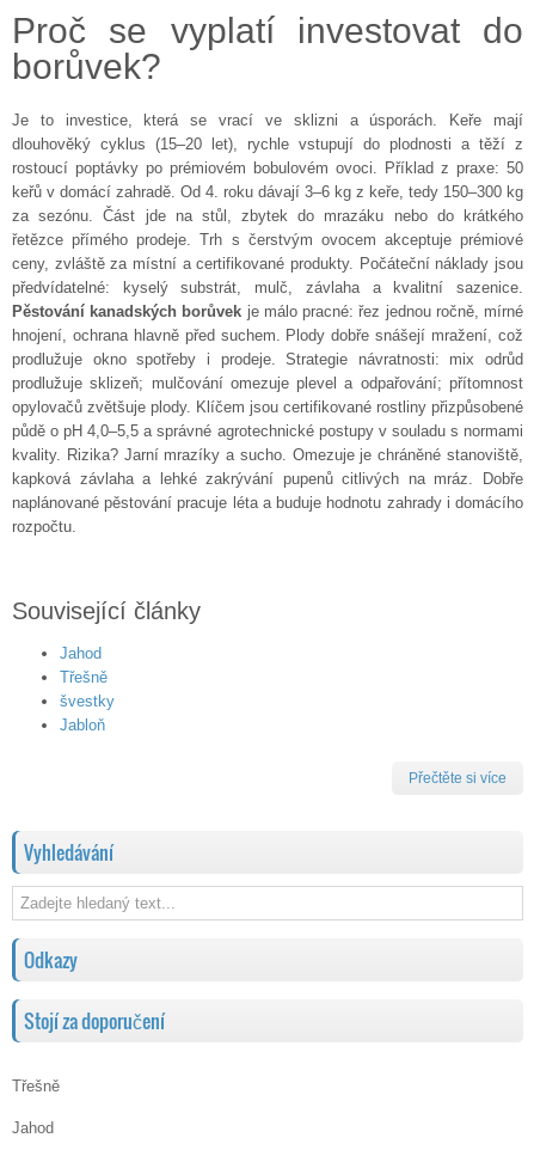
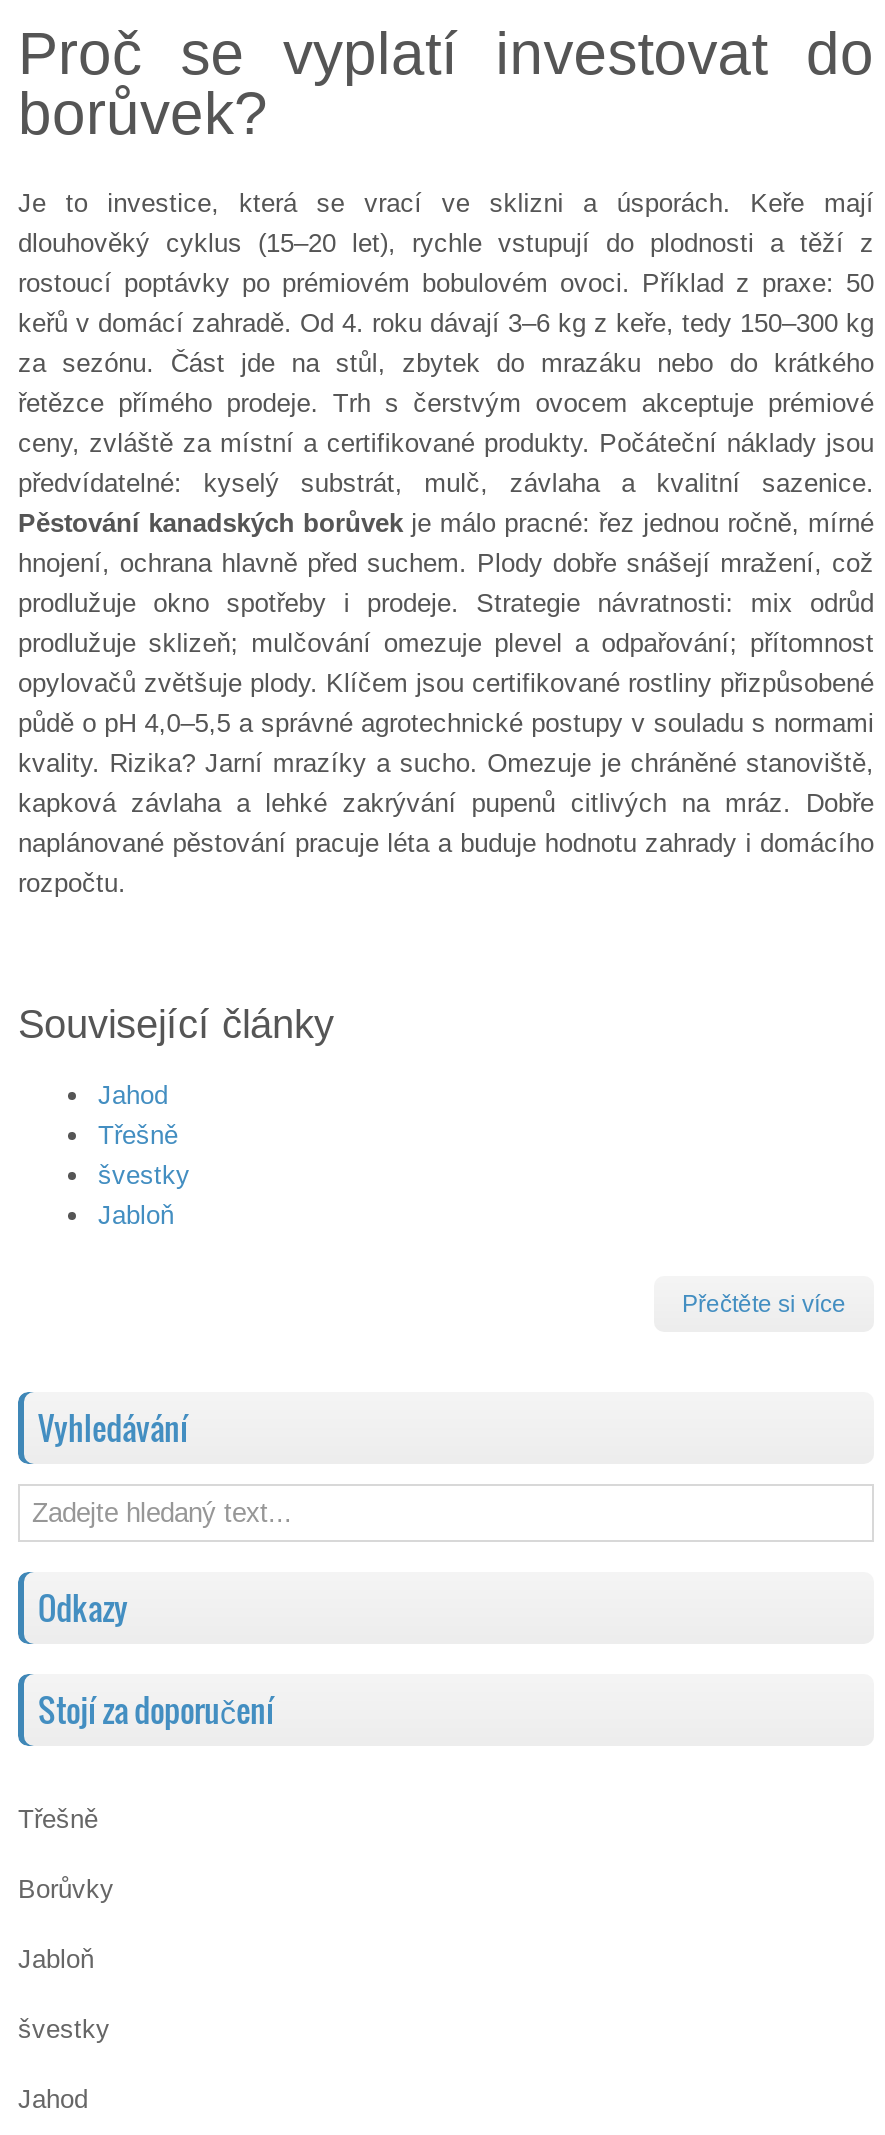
+ Borůvky
+ Jabloň
+ švestky
